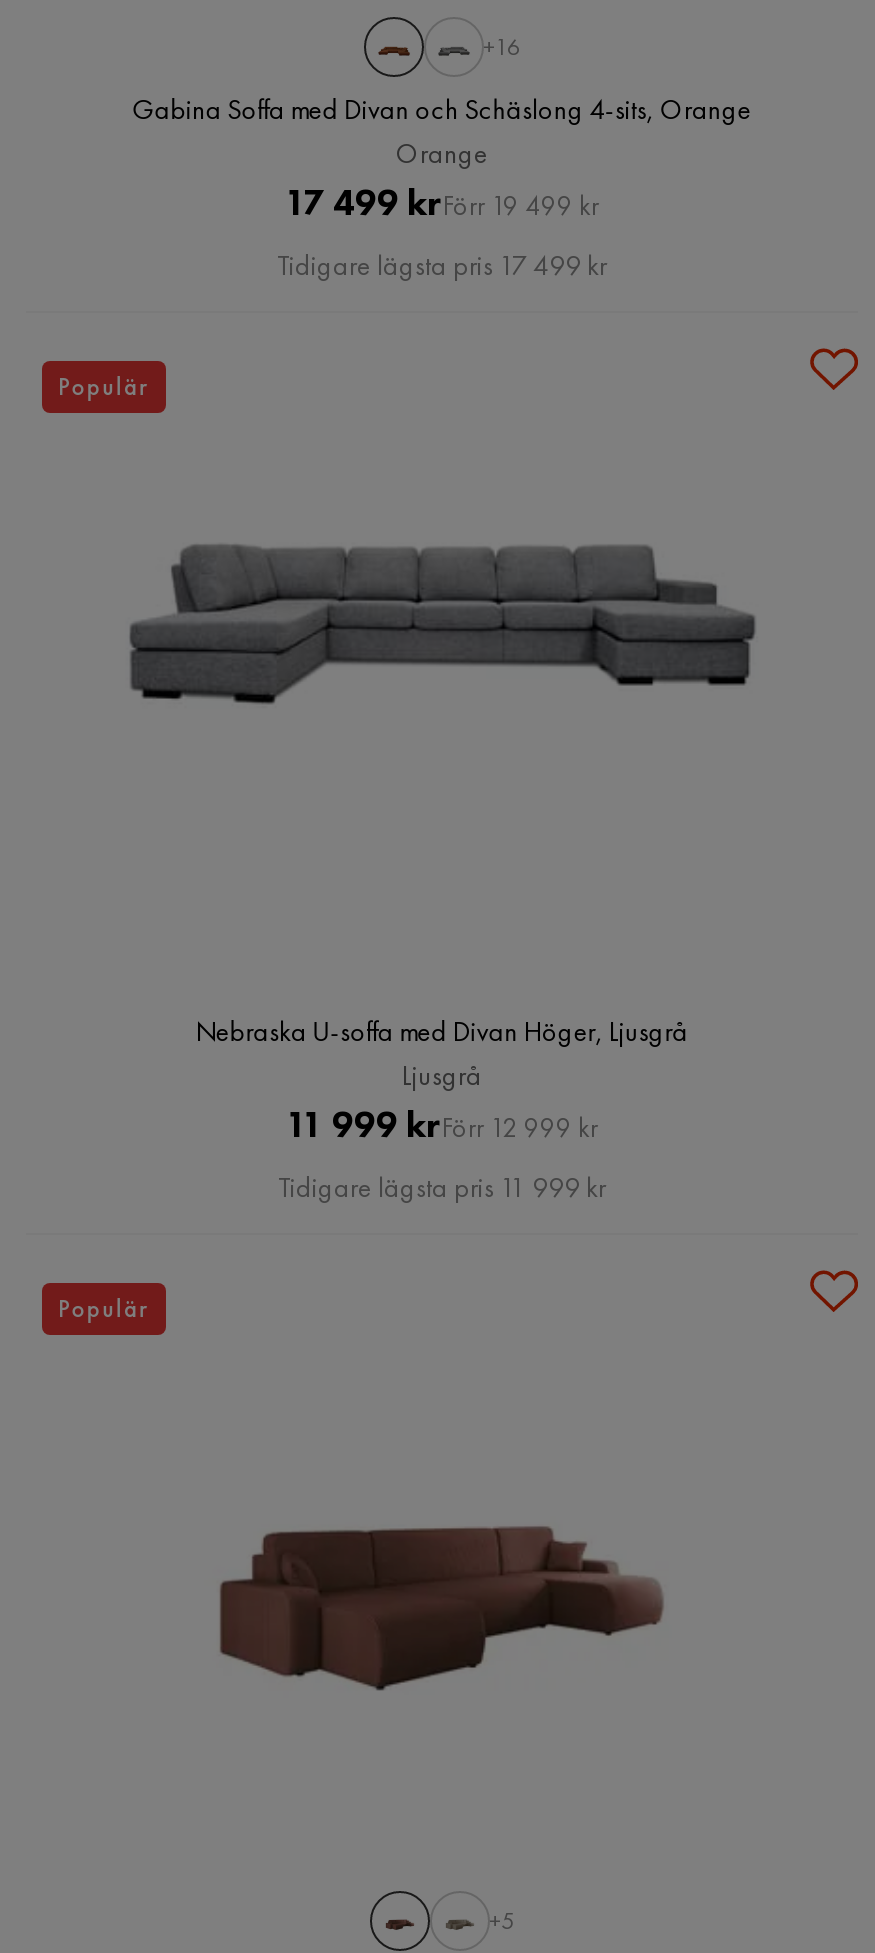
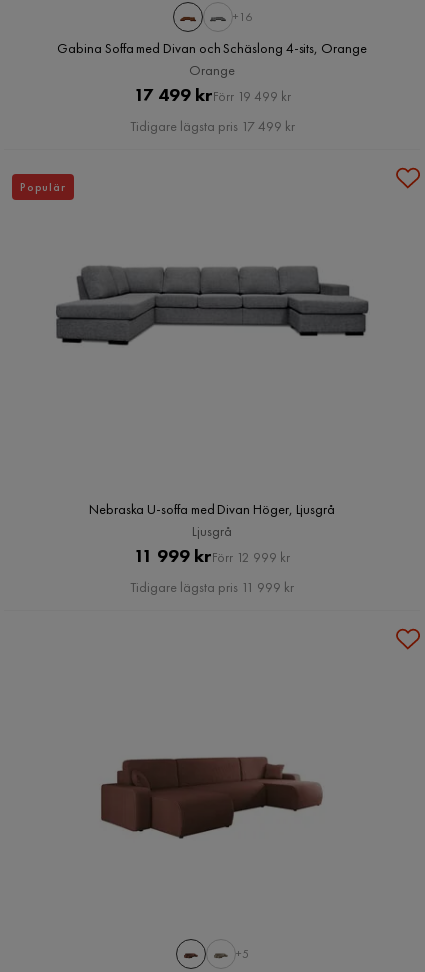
- Populär
